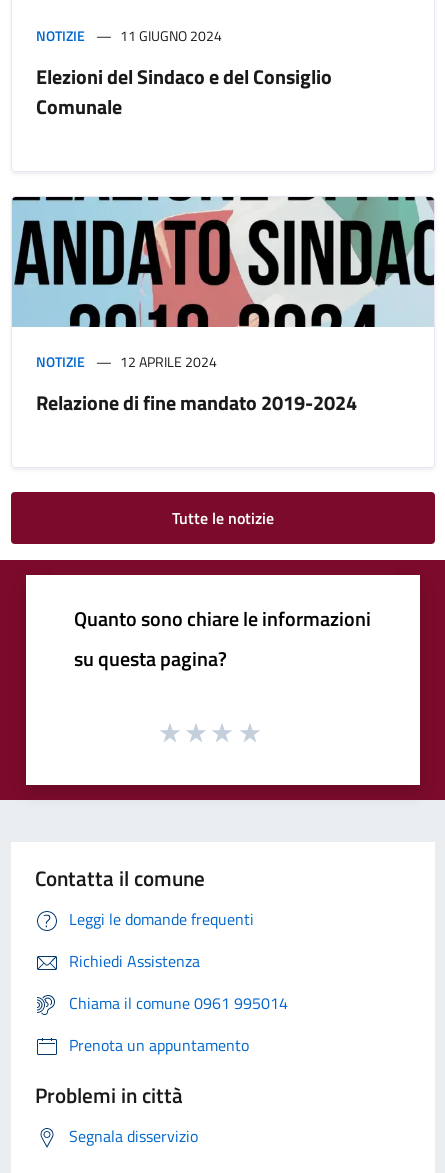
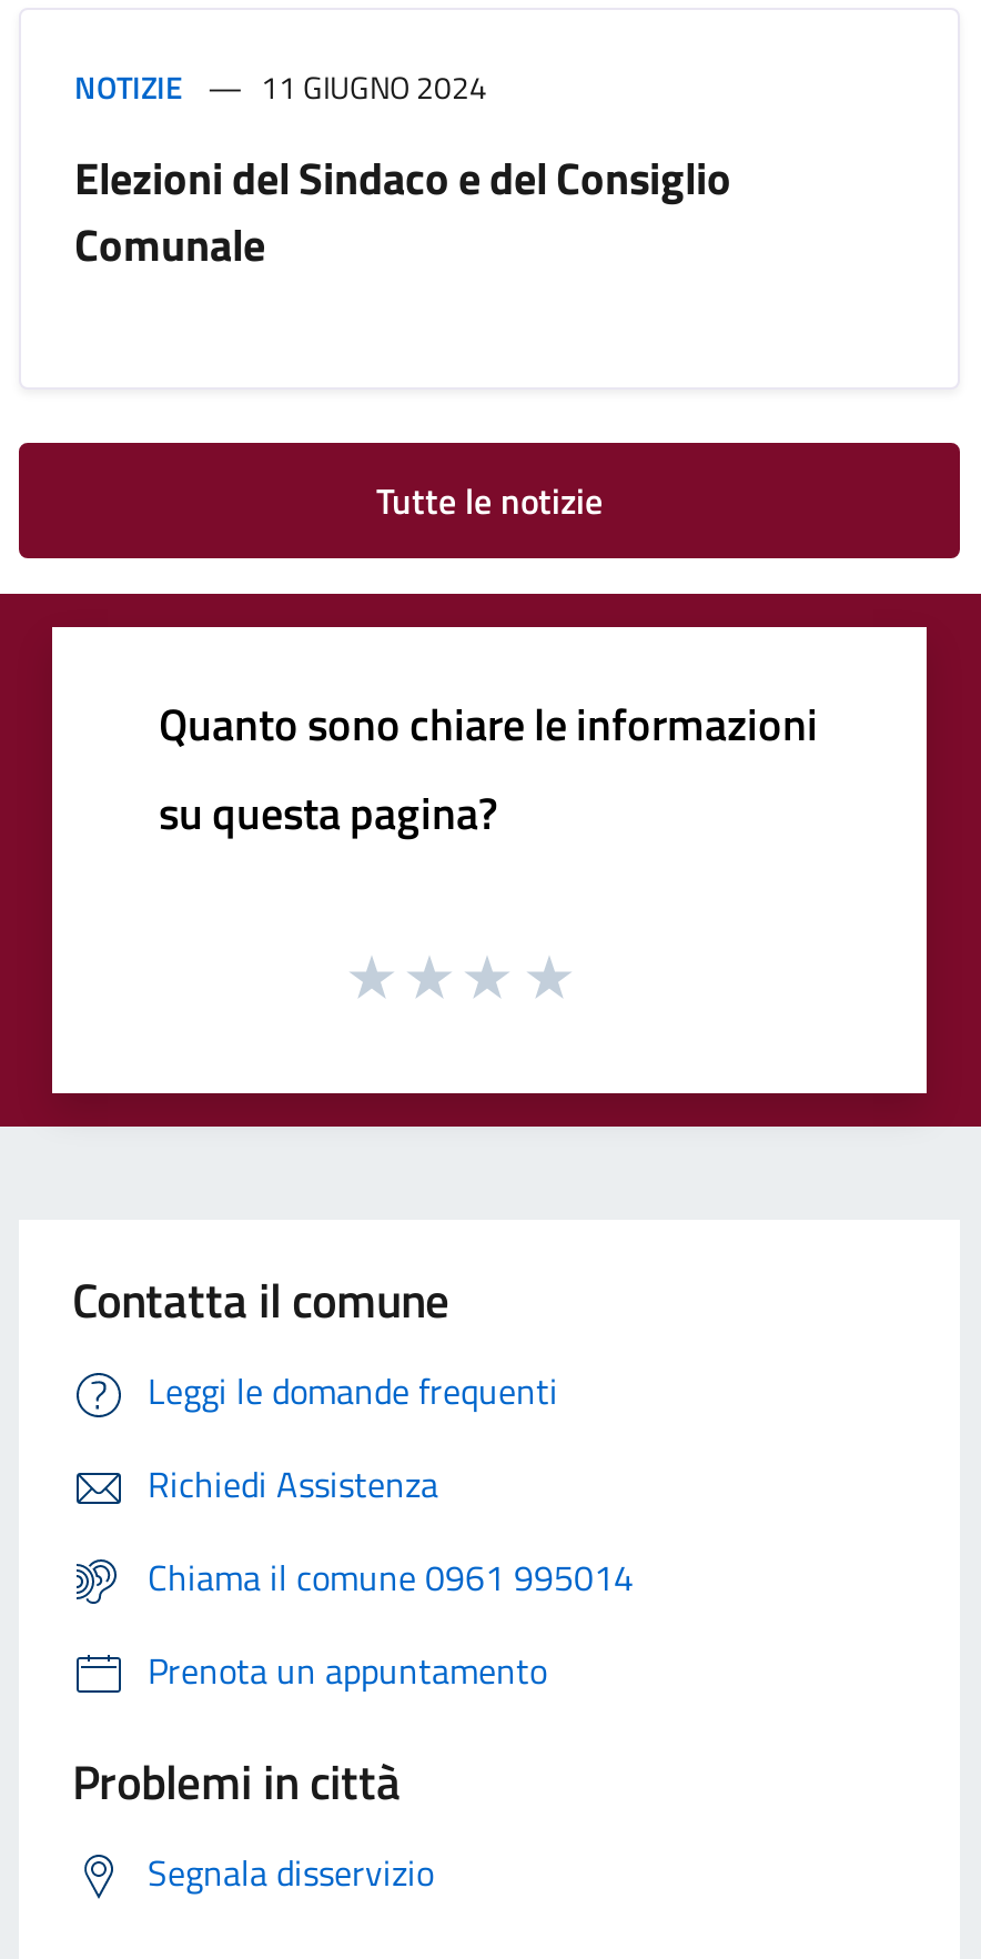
- [image]
- NOTIZIE
- 12 APRILE 2024
- Relazione di fine mandato 2019-2024
